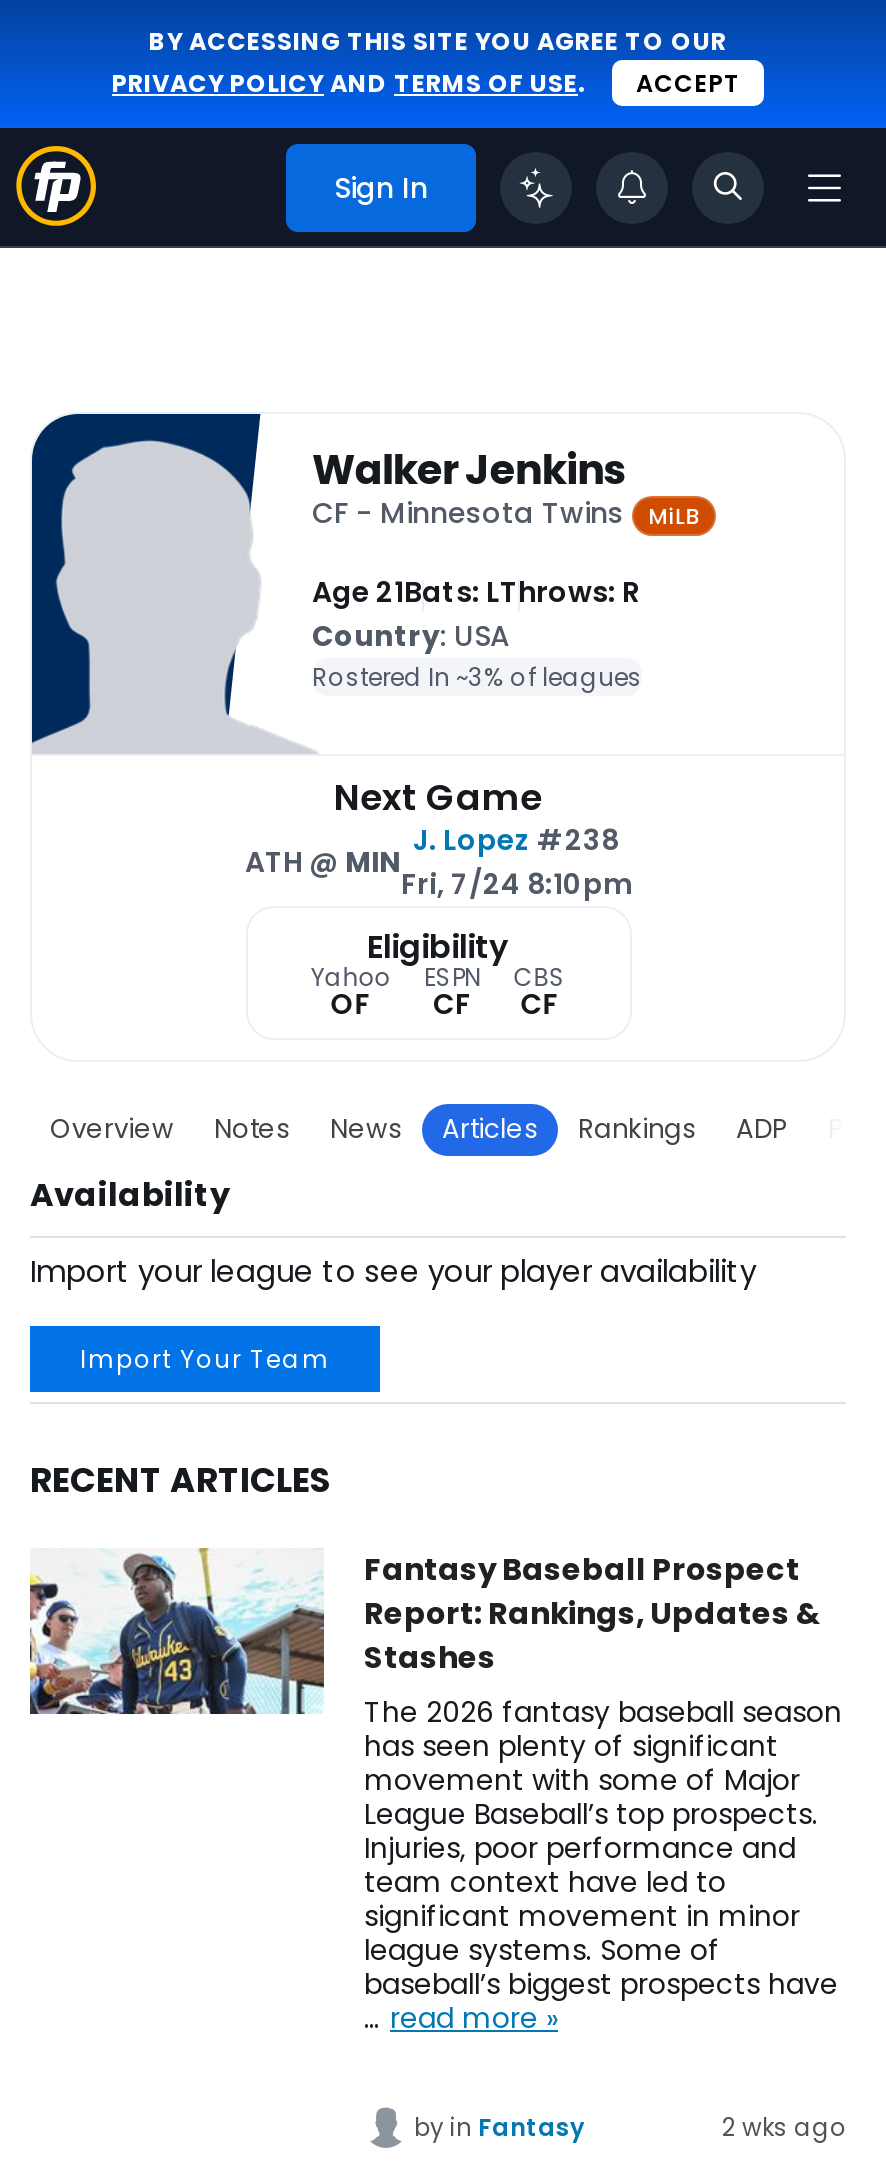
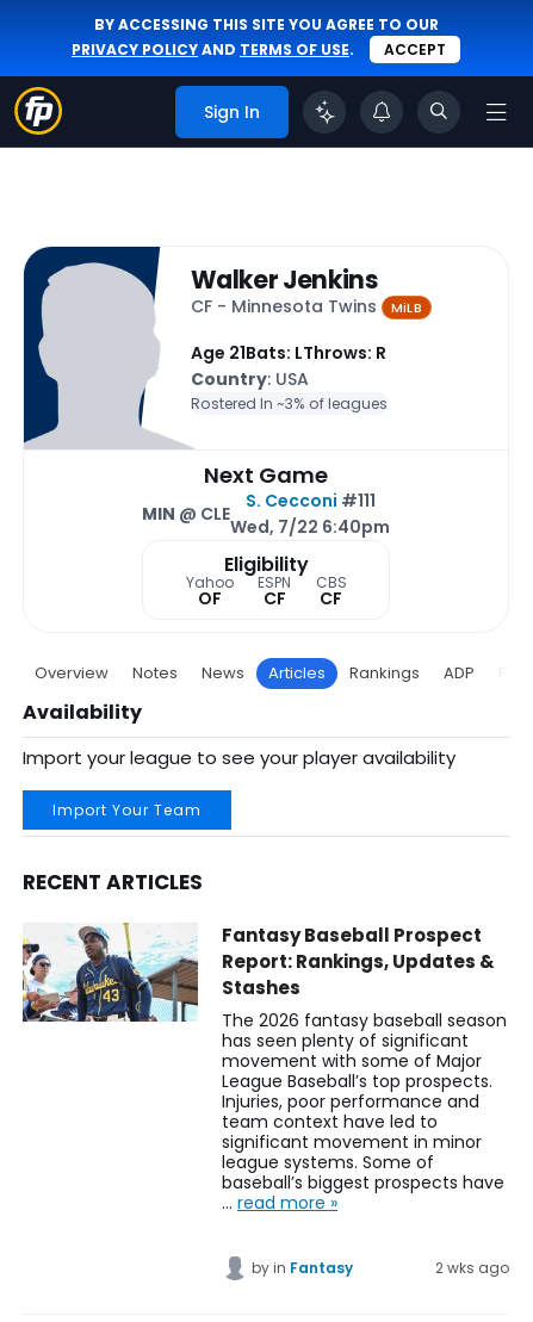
- J. Lopez #238
- Fri, 7/24 8:10pm
+ S. Cecconi #111
+ Wed, 7/22 6:40pm

- ATH @ MIN
+ MIN @ CLE
